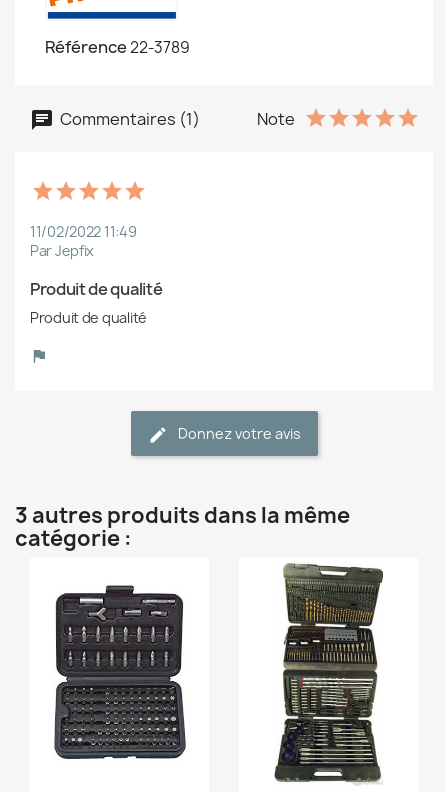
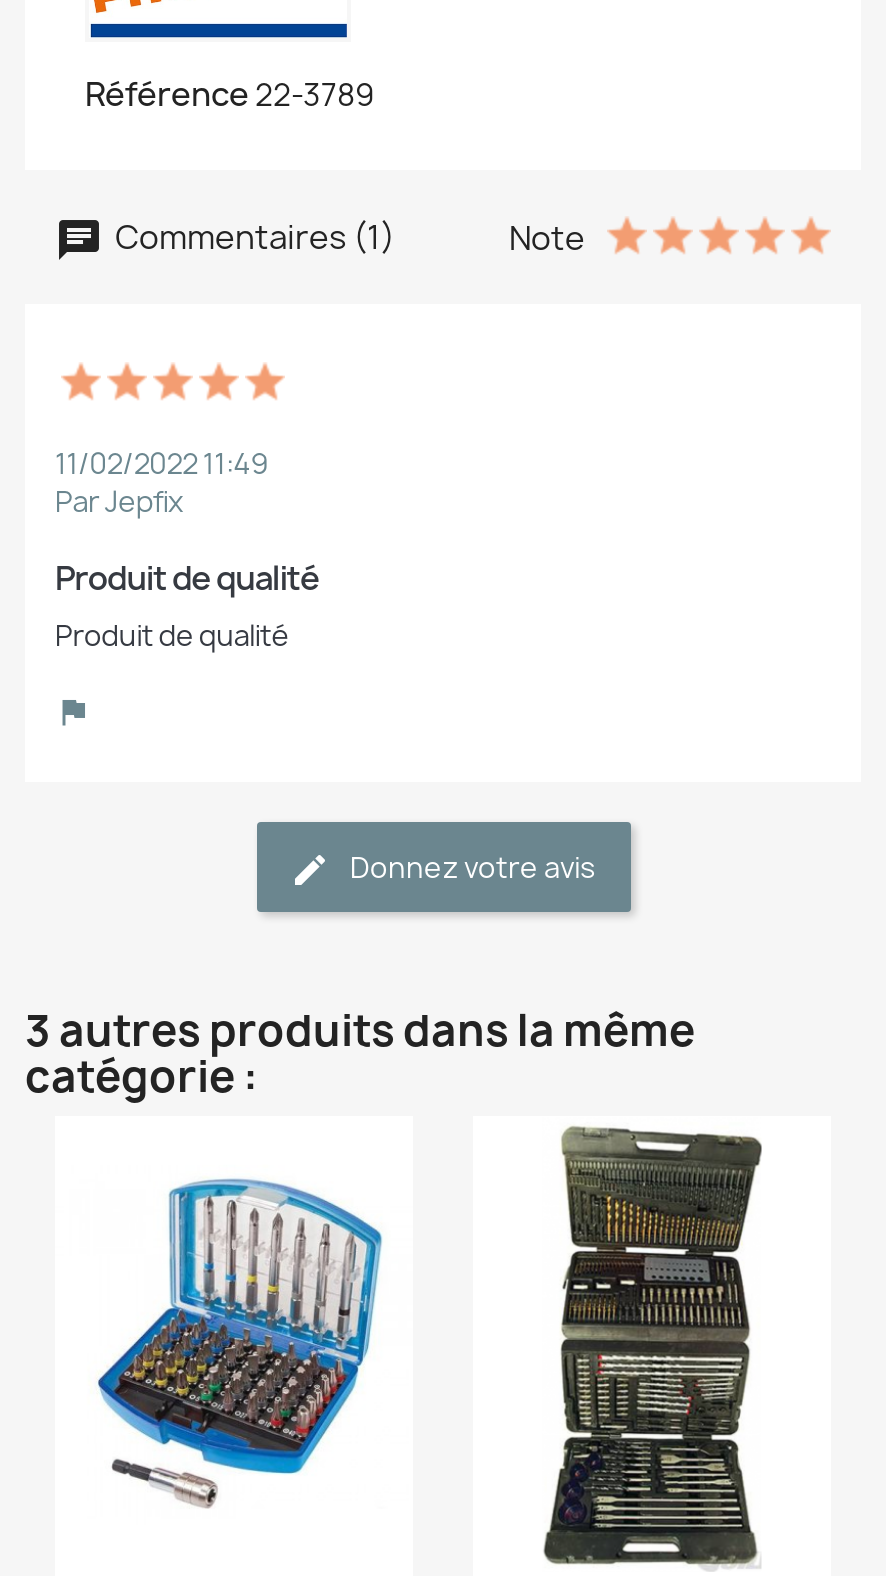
- [image]
+ [image]
